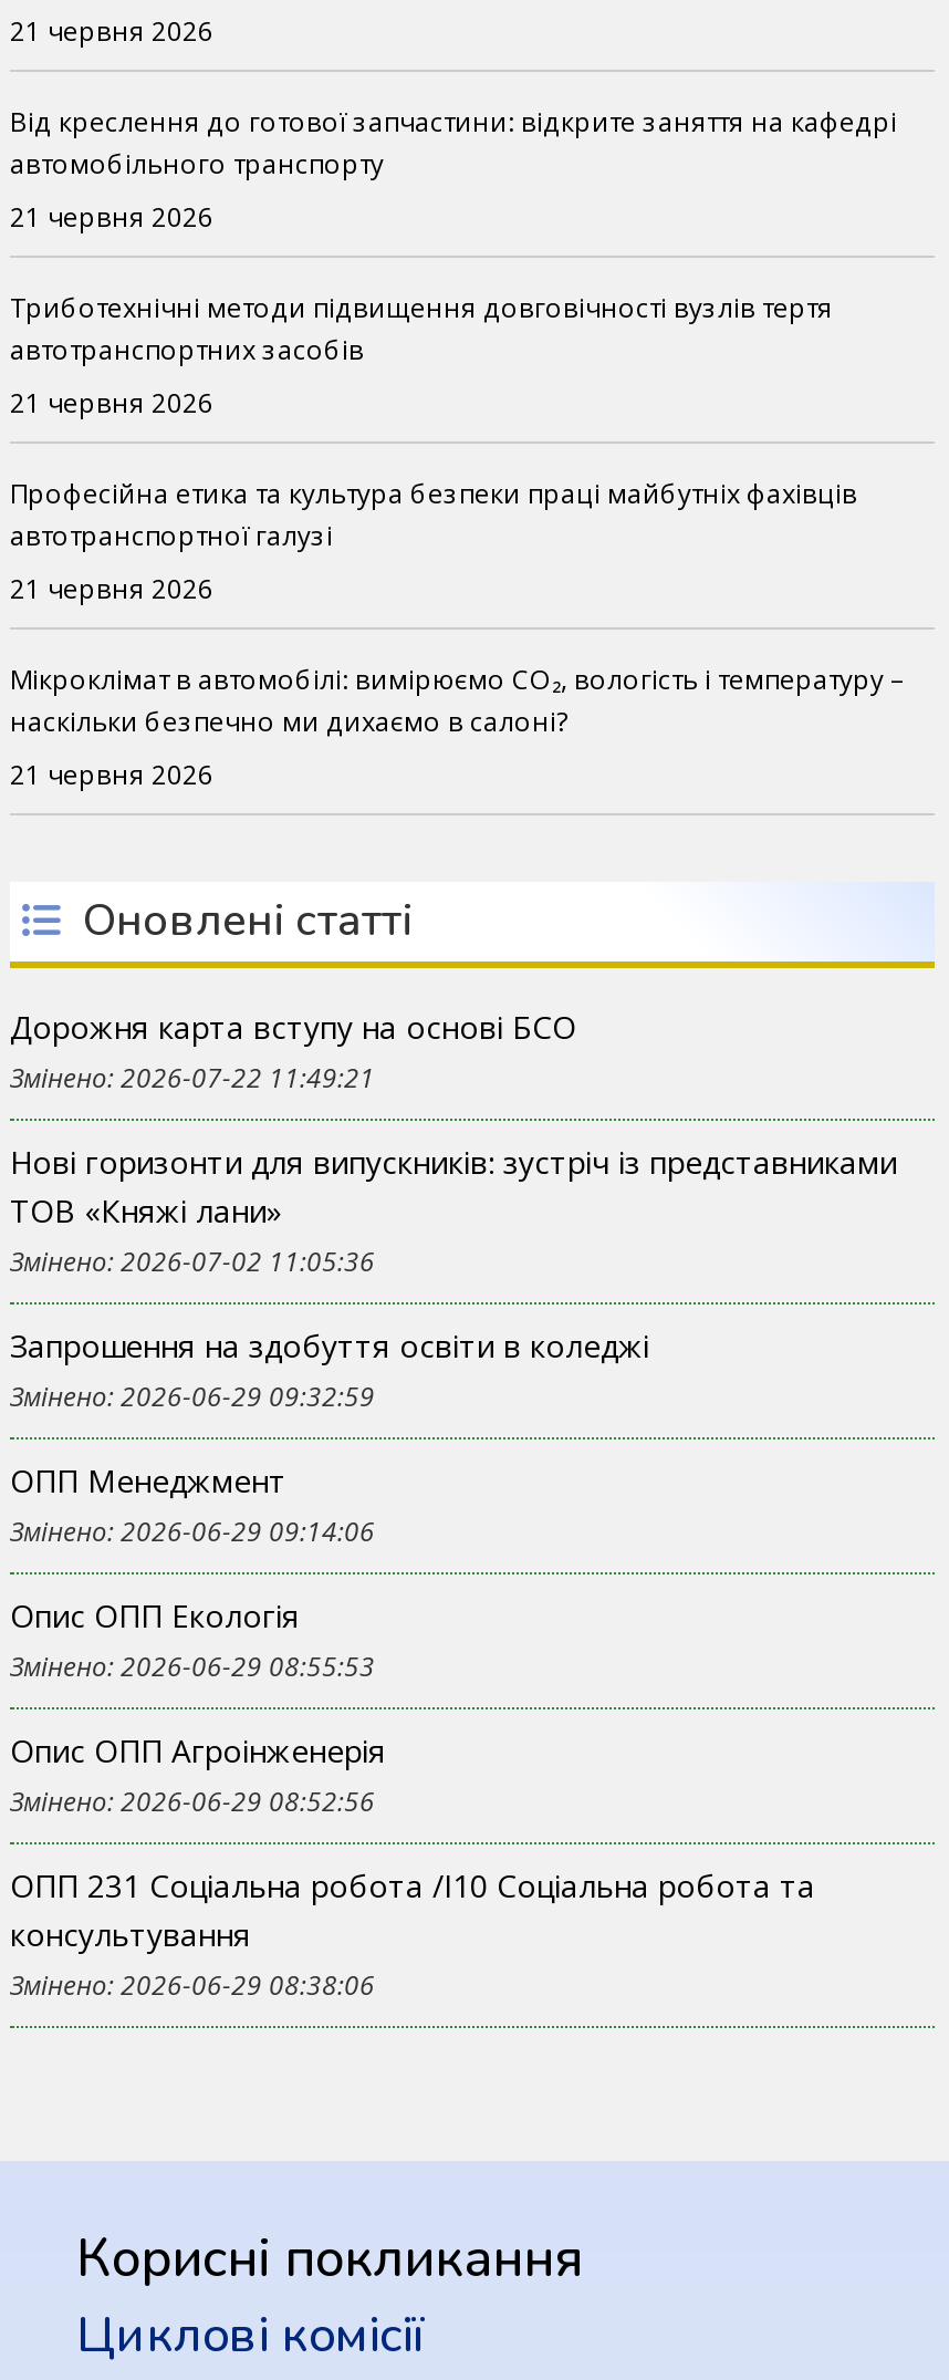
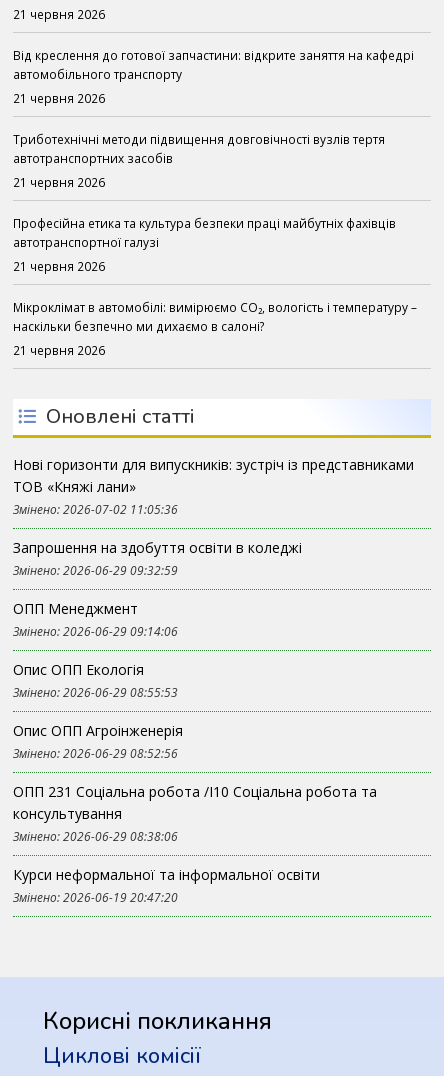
- Дорожня карта вступу на основі БСО
- Змінено: 2026-07-22 11:49:21

moved up: Нові горизонти для випускників: зустріч із представниками | ТОВ «Княжі лани» | Змінено: 2026-07-02 11:05:36 | ... | консультування | Змінено: 2026-06-29 08:38:06

+ Курси неформальної та інформальної освіти
+ Змінено: 2026-06-19 20:47:20
